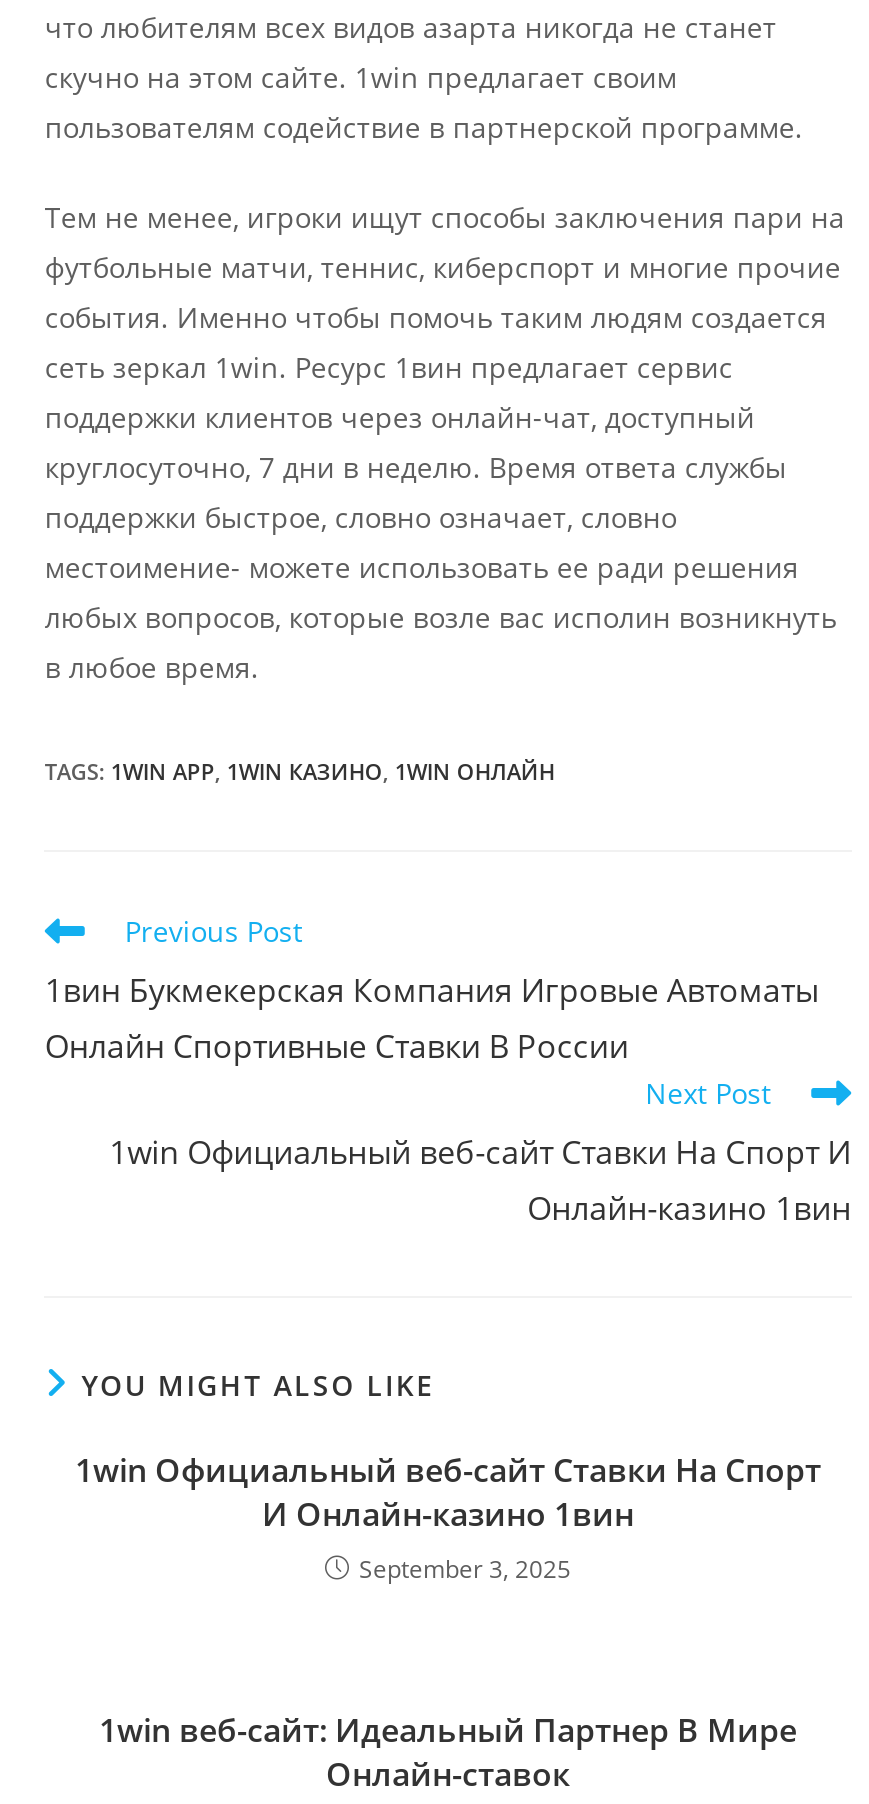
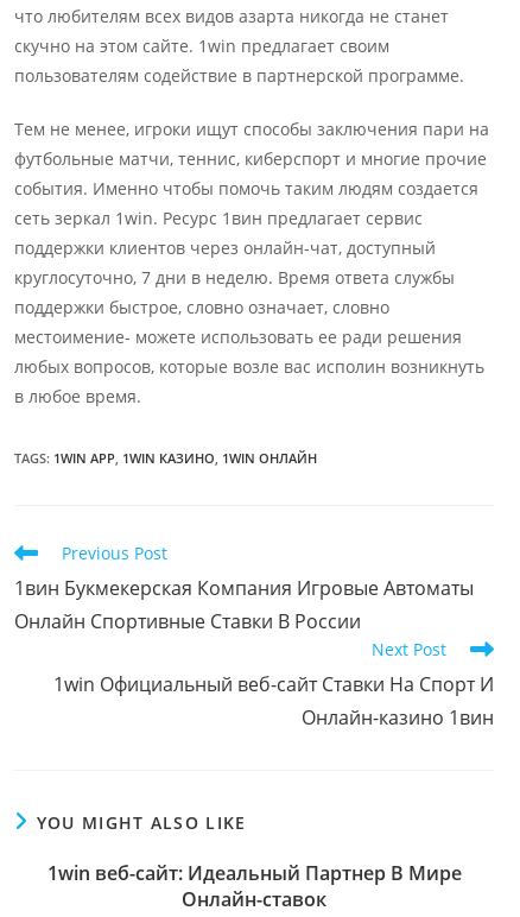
- 1win Официальный веб-сайт Ставки На Спорт
- И Онлайн-казино 1вин
- September 3, 2025
